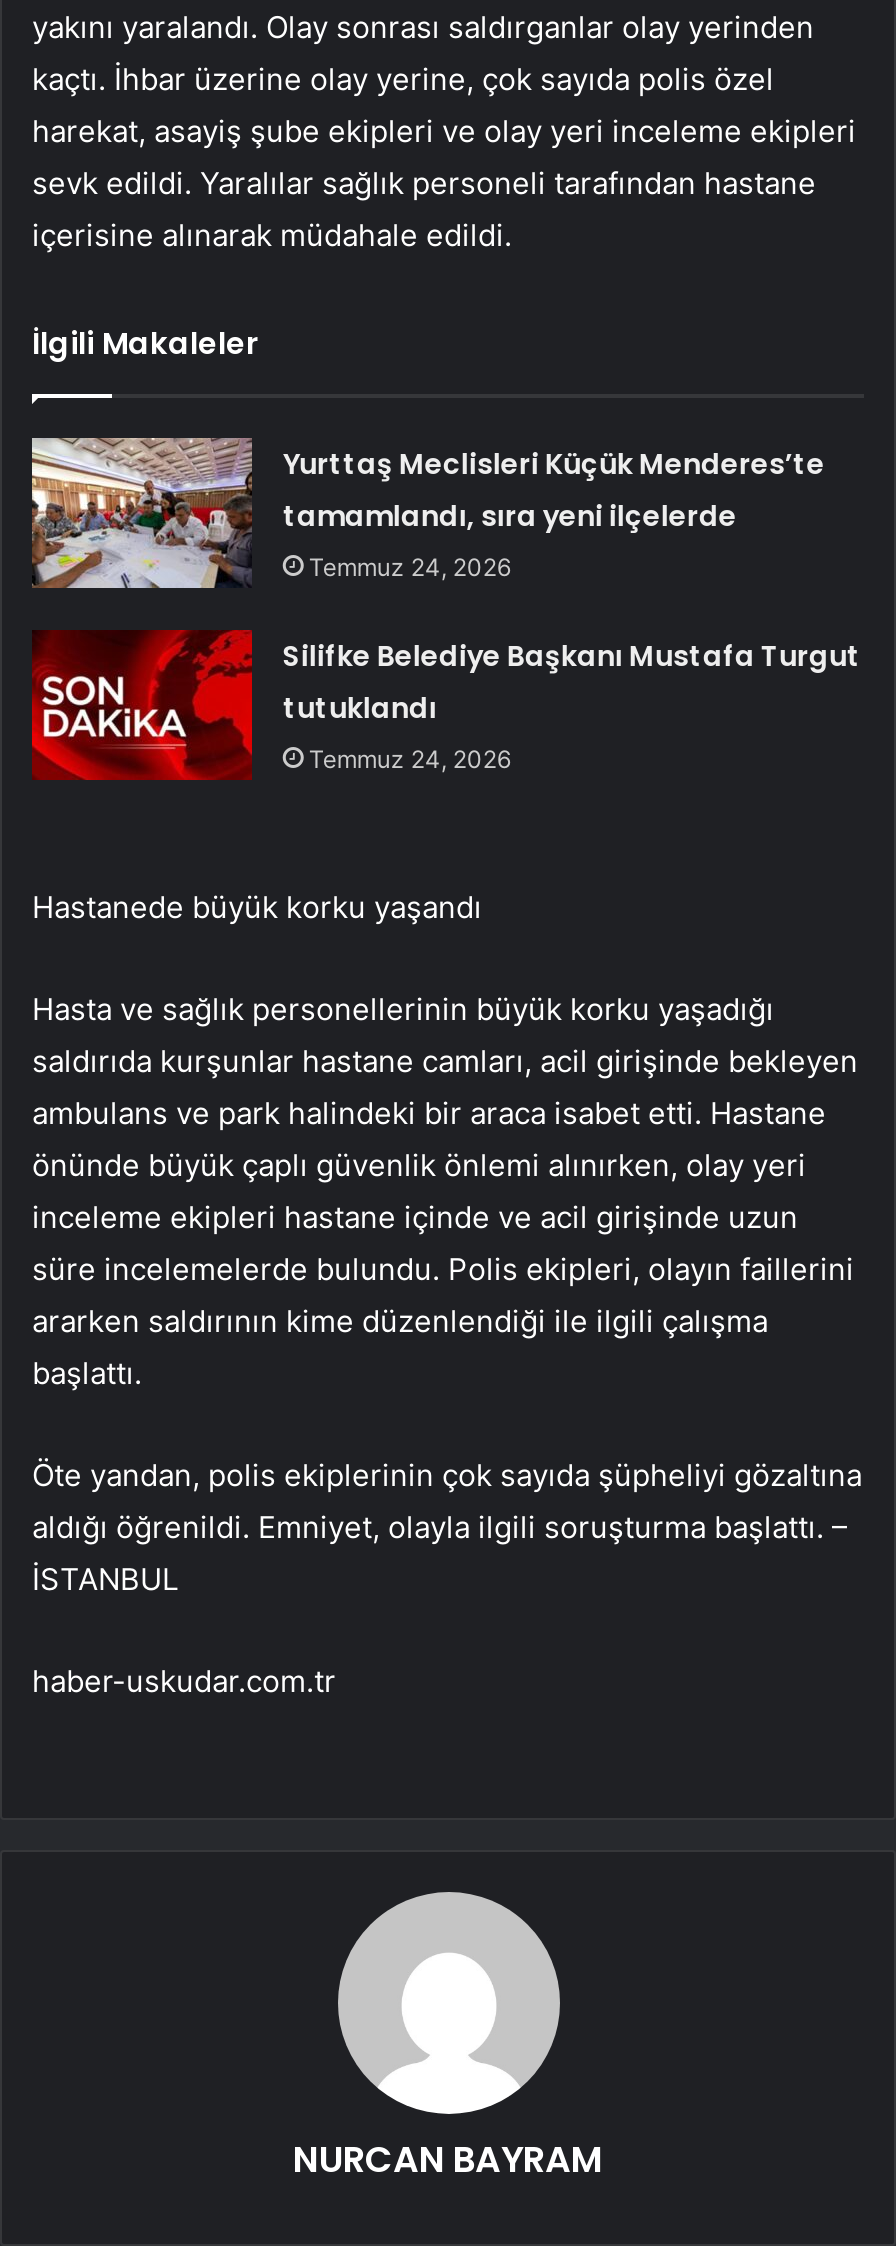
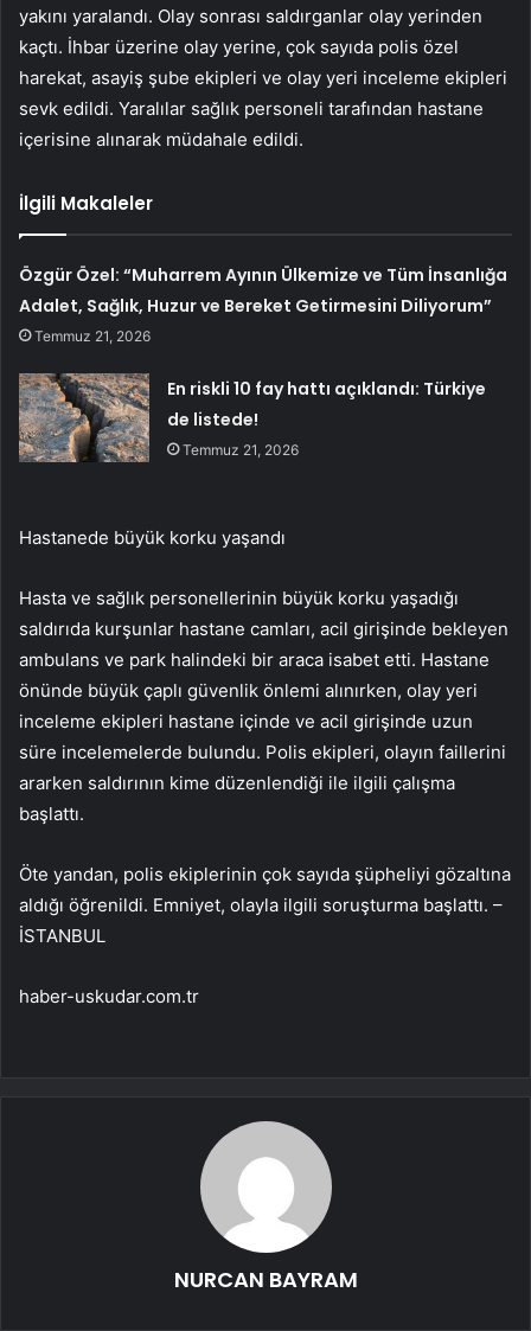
- Yurttaş Meclisleri Küçük Menderes’te
- tamamlandı, sıra yeni ilçelerde
- Temmuz 24, 2026
+ Özgür Özel: “Muharrem Ayının Ülkemize ve Tüm İnsanlığa
+ Adalet, Sağlık, Huzur ve Bereket Getirmesini Diliyorum”
+ Temmuz 21, 2026

- [image]
- Silifke Belediye Başkanı Mustafa Turgut
- tutuklandı
- Temmuz 24, 2026
+ [image]
+ En riskli 10 fay hattı açıklandı: Türkiye
+ de listede!
+ Temmuz 21, 2026
